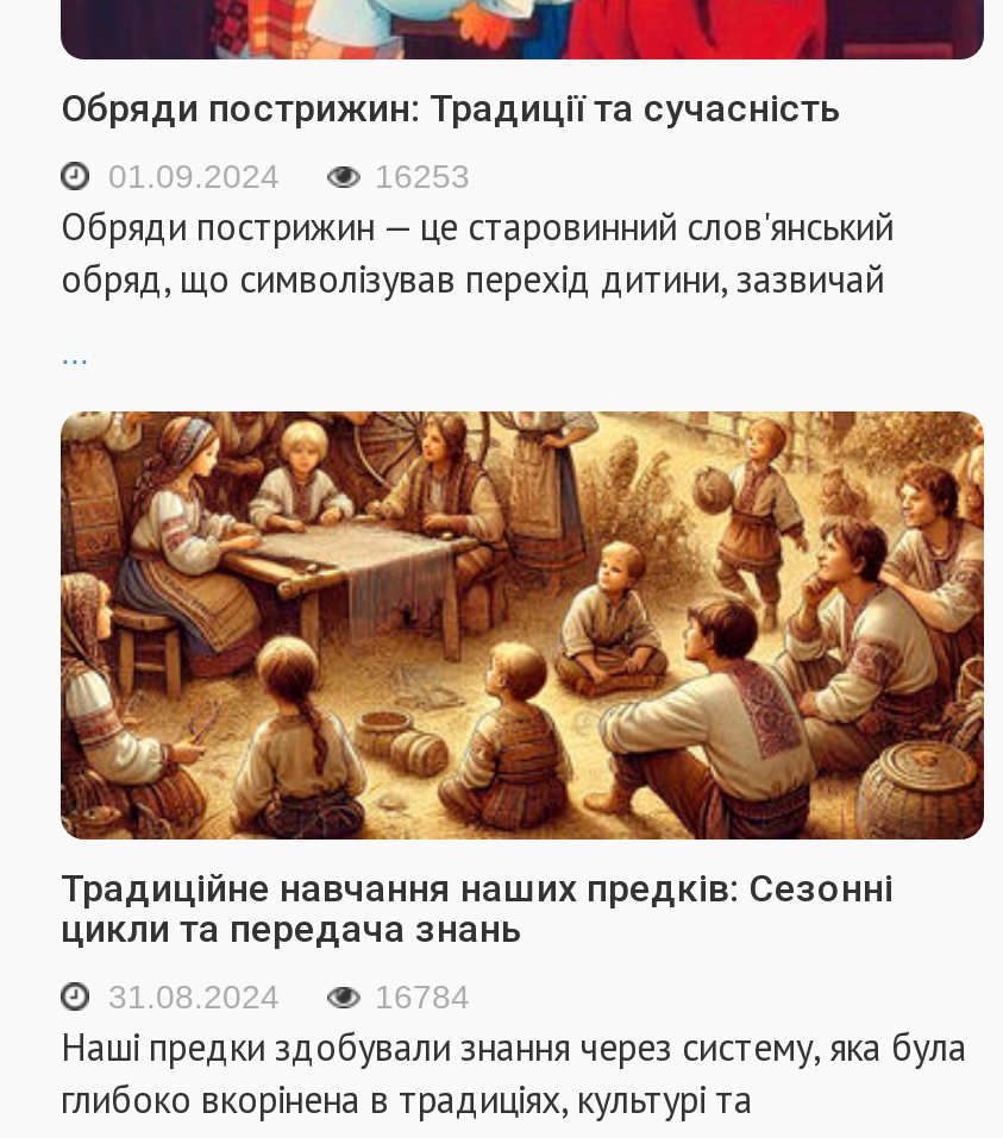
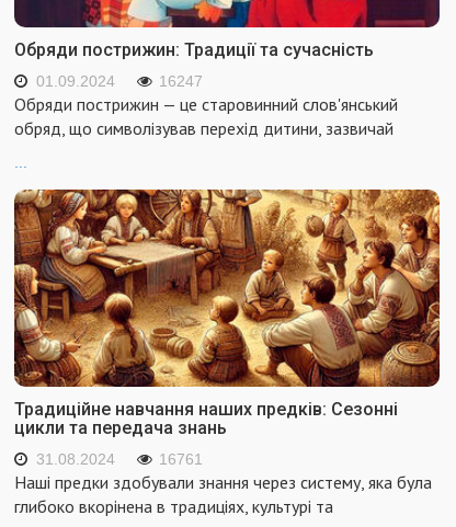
- 16253
+ 16247

- 16784
+ 16761
